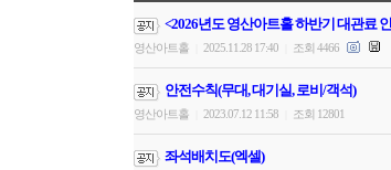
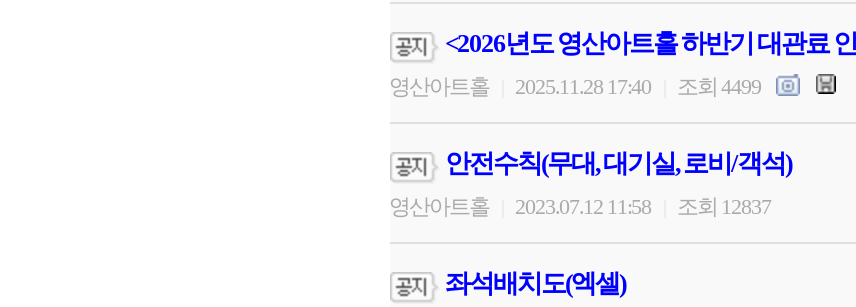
- 영산아트홀 2025.11.28 17:40 조회 4466
+ 영산아트홀 2025.11.28 17:40 조회 4499

- 영산아트홀 2023.07.12 11:58 조회 12801
+ 영산아트홀 2023.07.12 11:58 조회 12837
